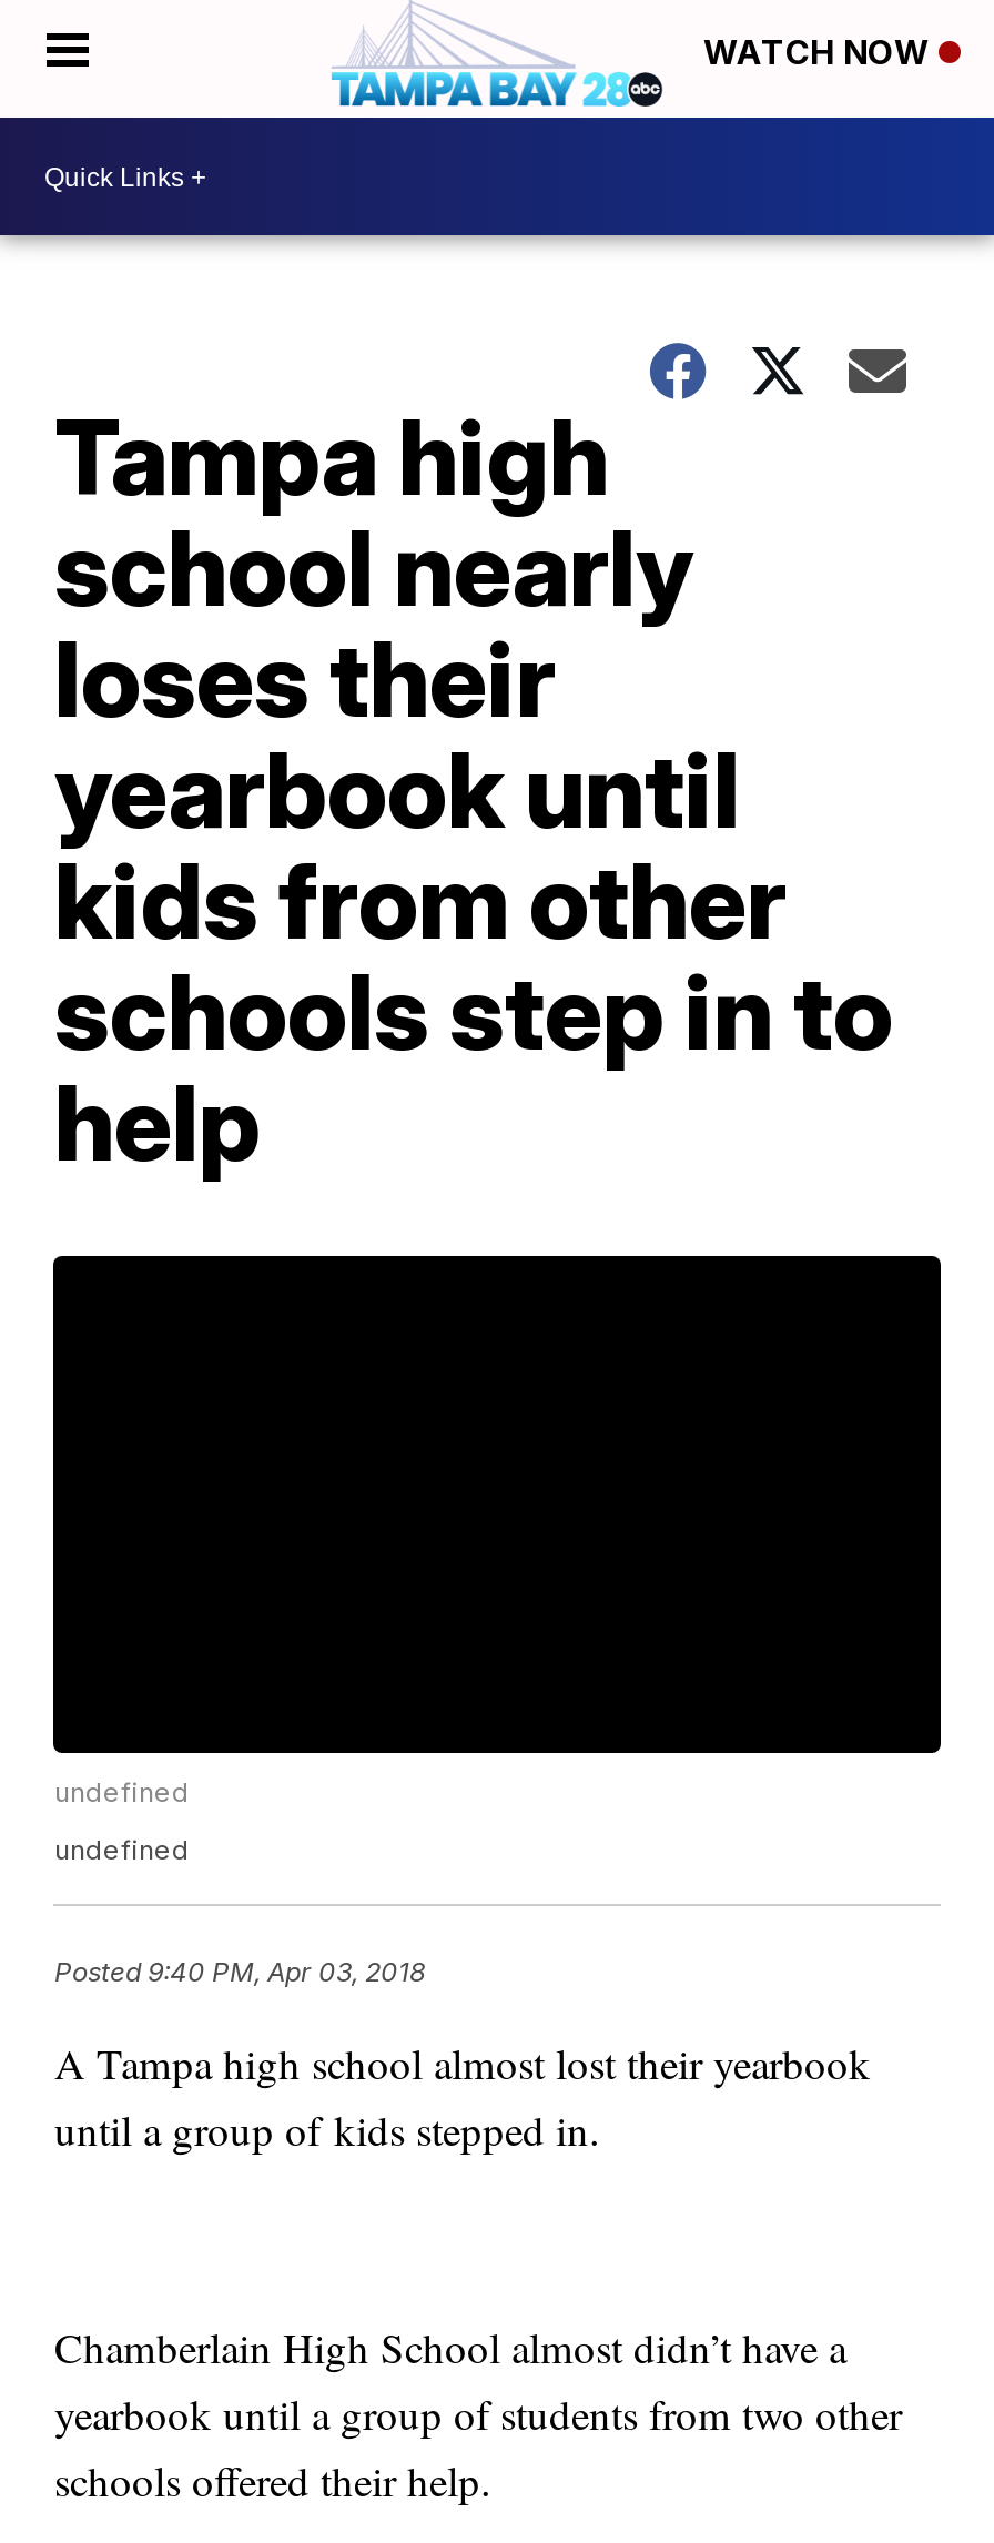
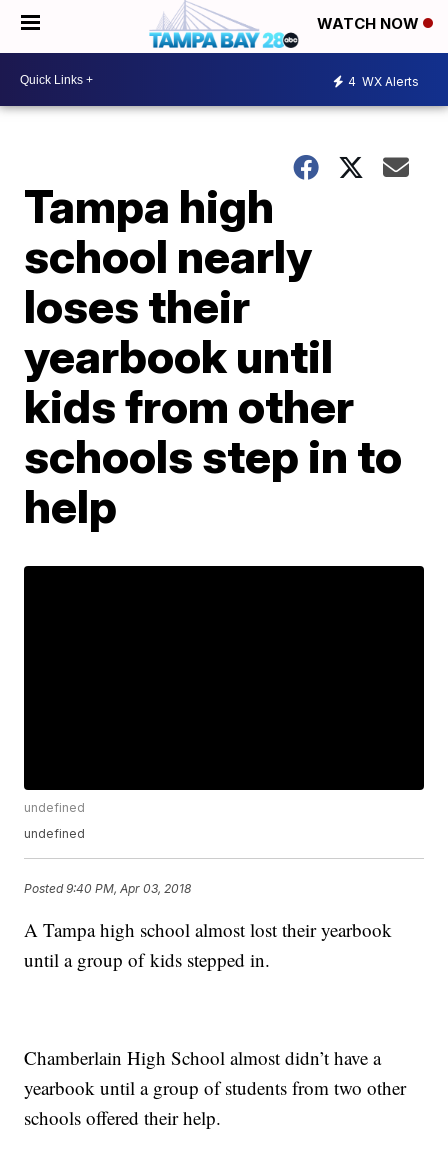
+ 4 WX Alerts
